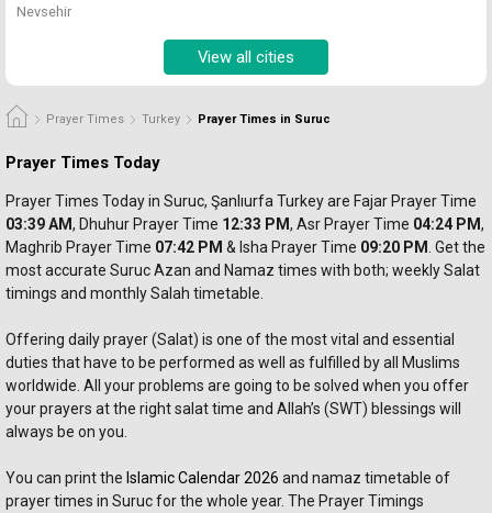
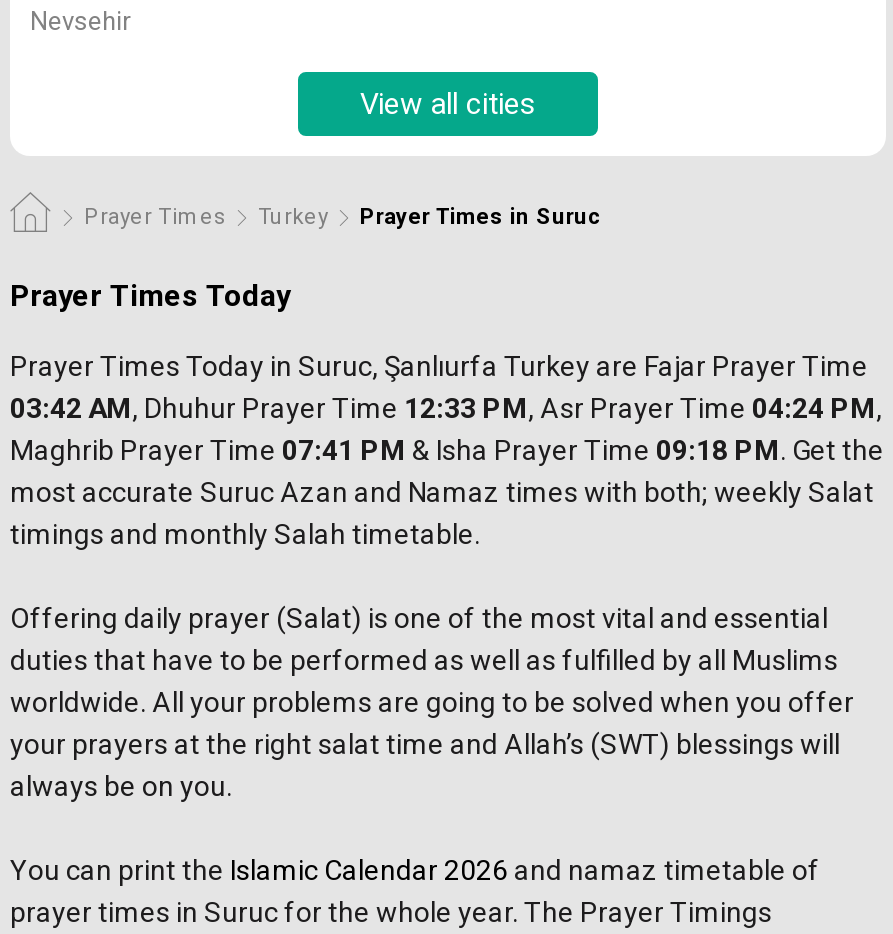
- 03:39 AM, Dhuhur Prayer Time 12:33 PM, Asr Prayer Time 04:24 PM,
+ 03:42 AM, Dhuhur Prayer Time 12:33 PM, Asr Prayer Time 04:24 PM,

- Maghrib Prayer Time 07:42 PM & Isha Prayer Time 09:20 PM. Get the
+ Maghrib Prayer Time 07:41 PM & Isha Prayer Time 09:18 PM. Get the
